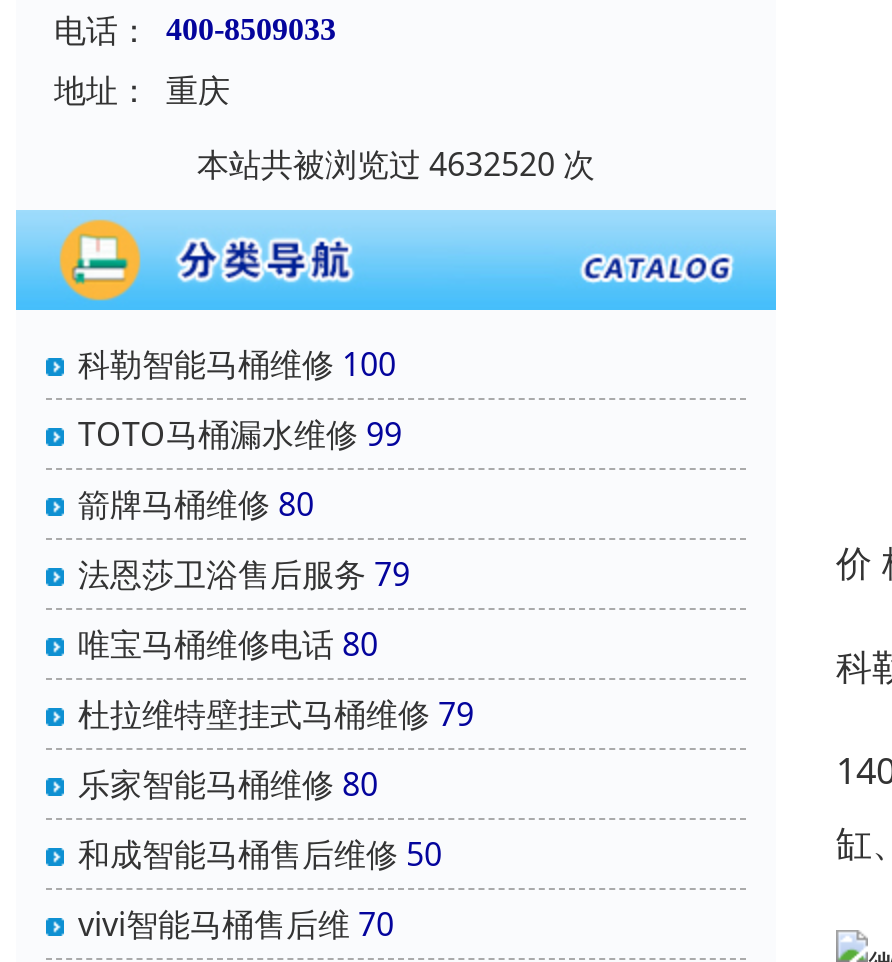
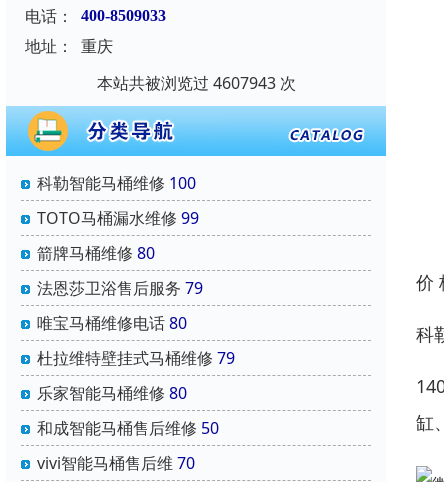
- 本站共被浏览过 4632520 次
+ 本站共被浏览过 4607943 次
